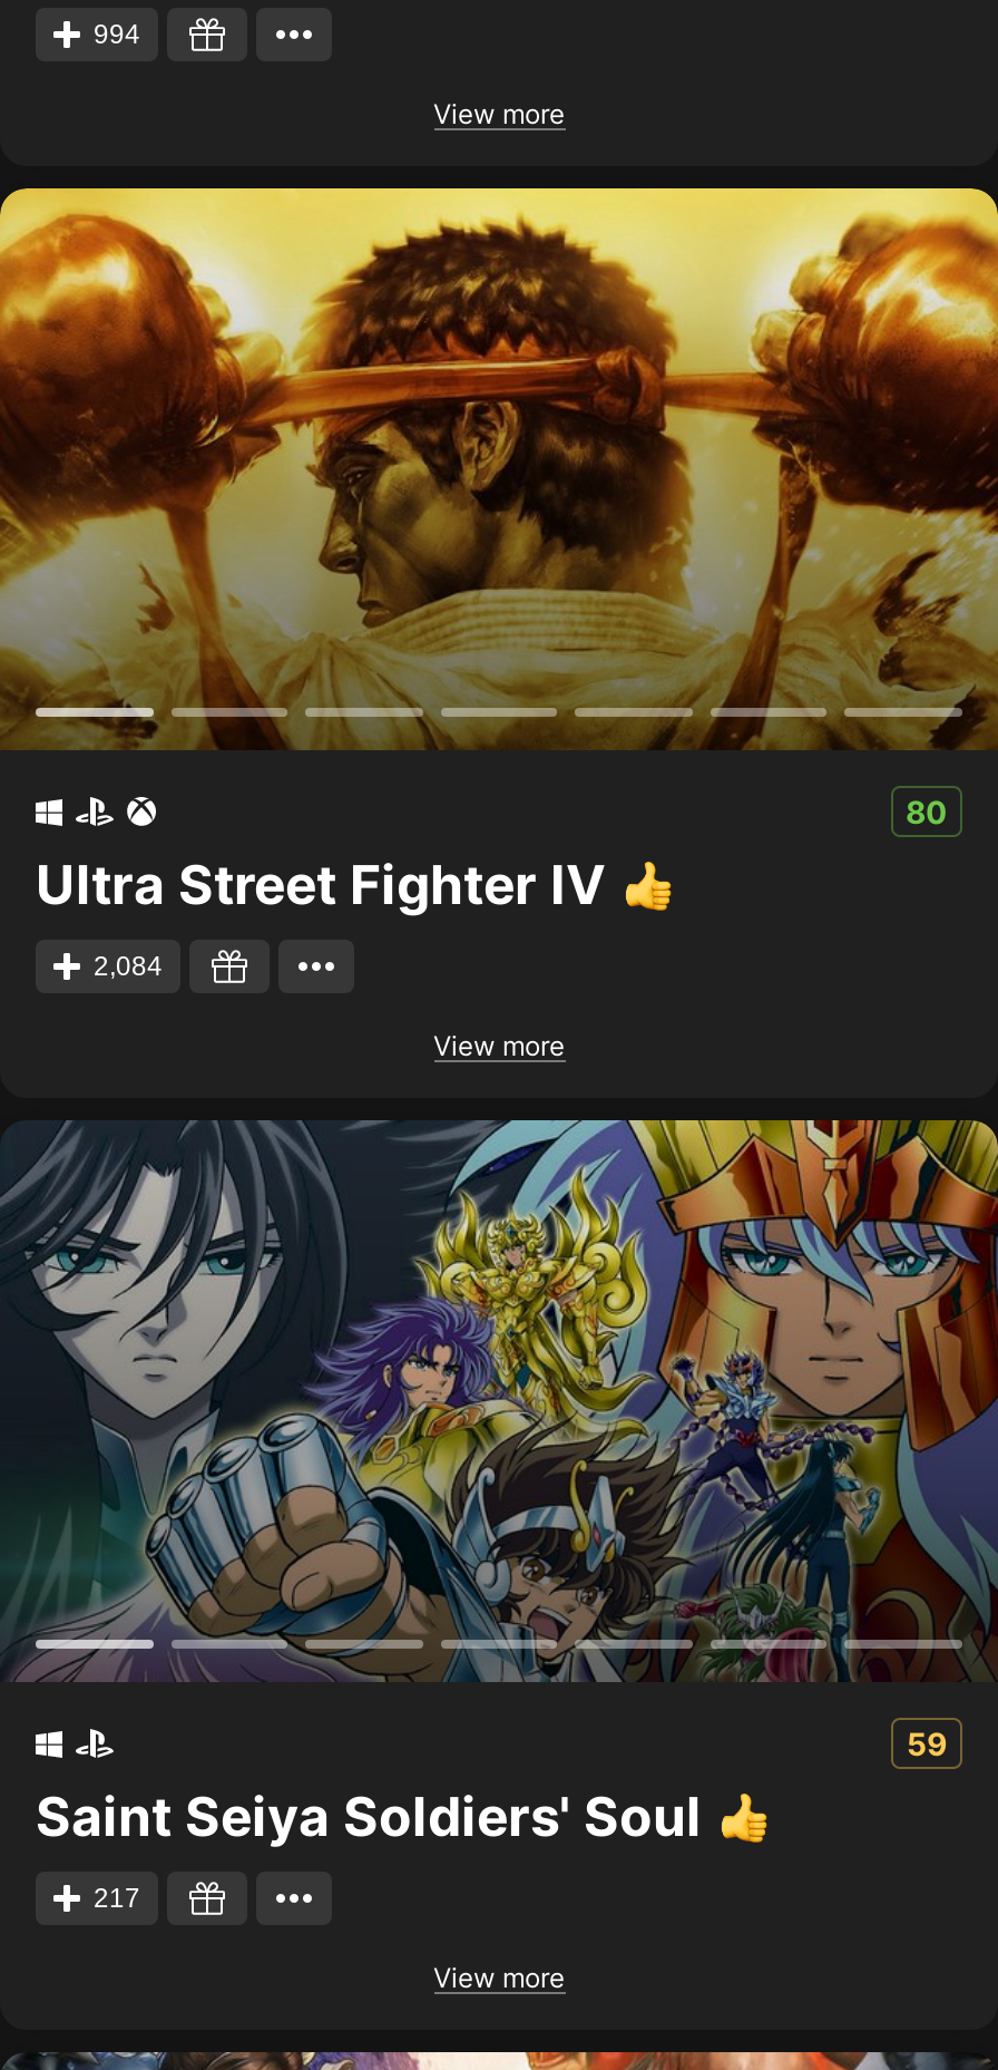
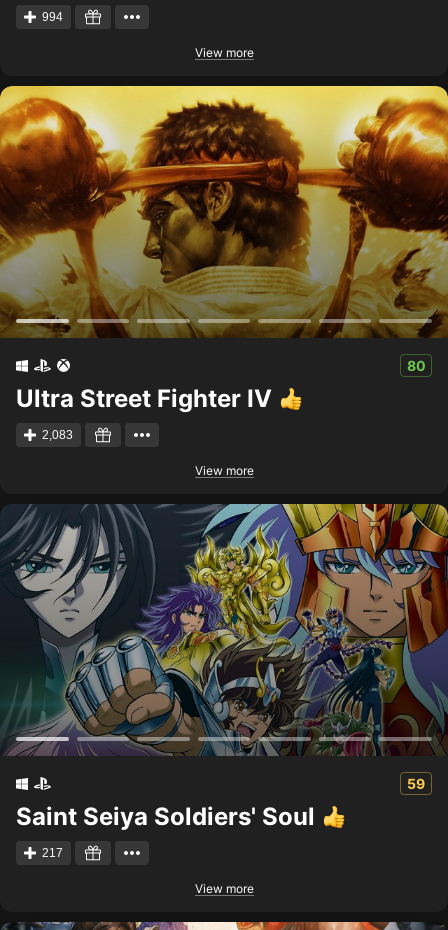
- 2,084
+ 2,083
